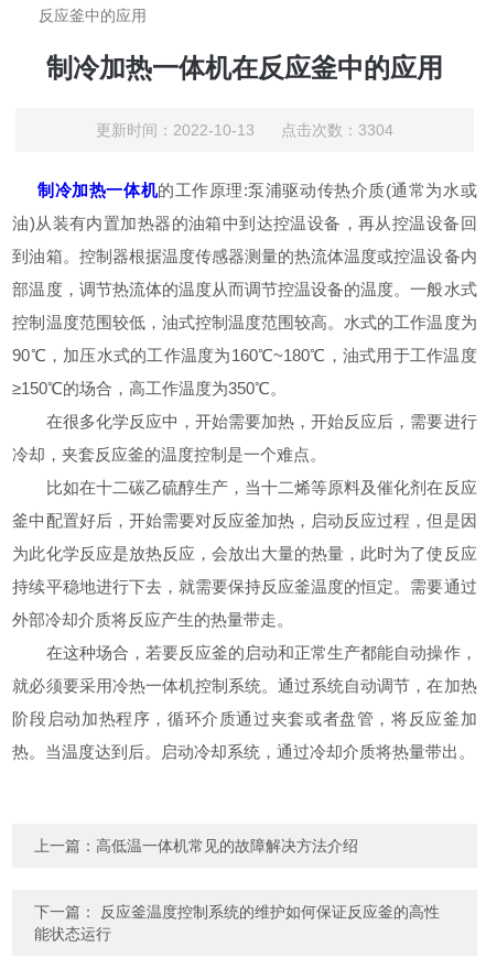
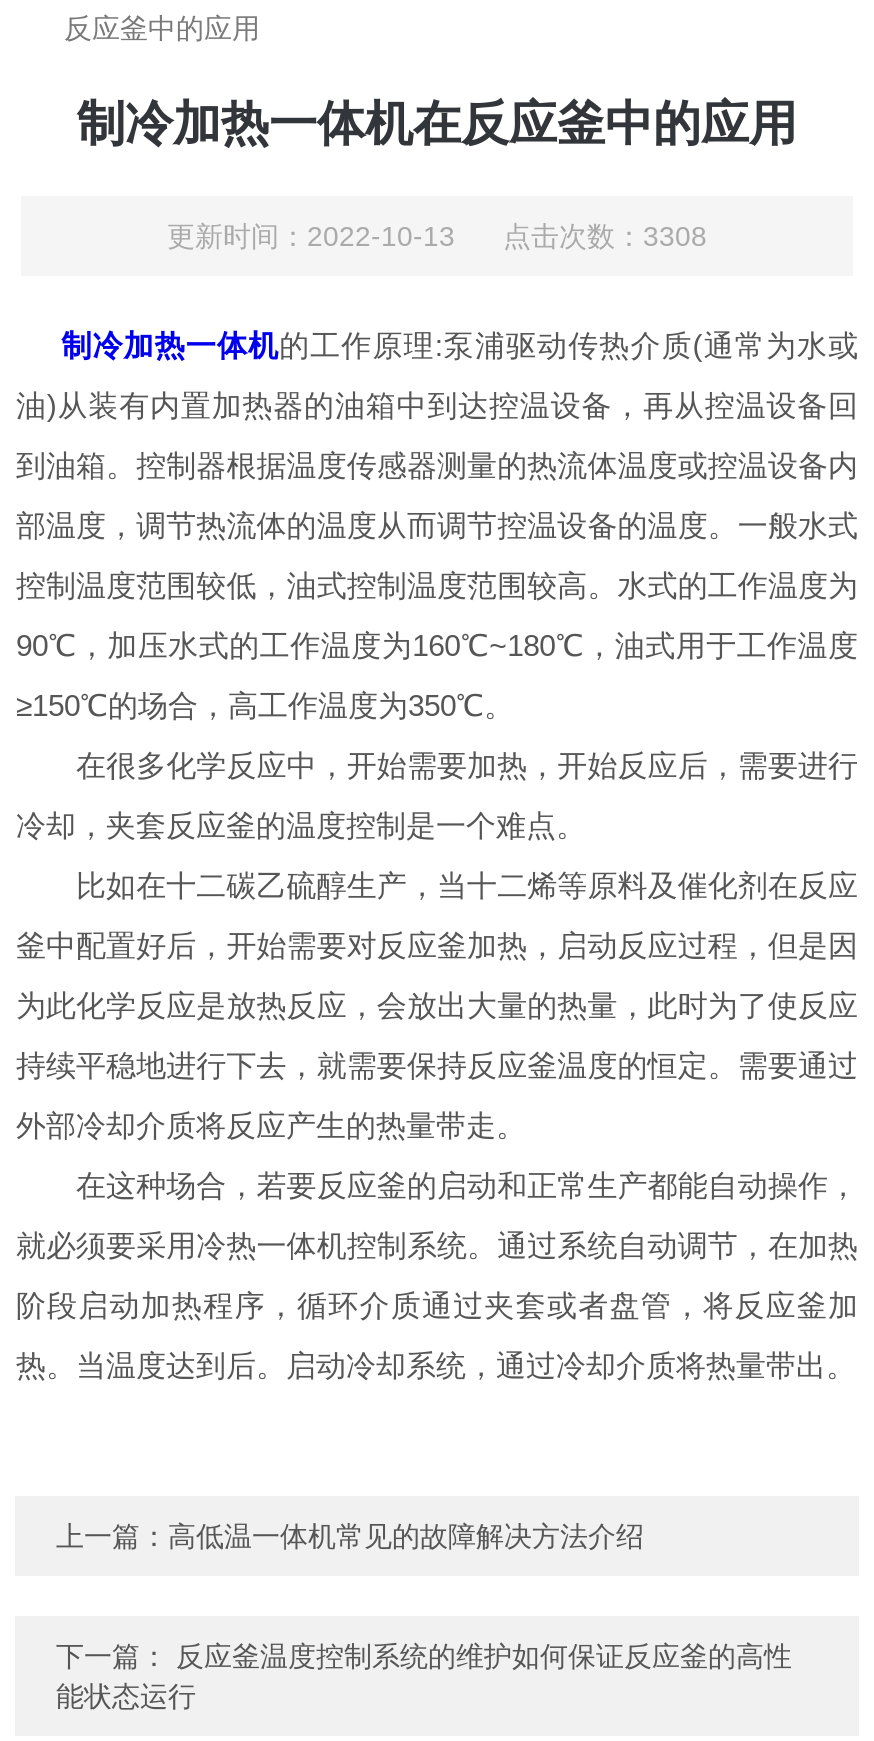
- 更新时间：2022-10-13 点击次数：3304
+ 更新时间：2022-10-13 点击次数：3308
